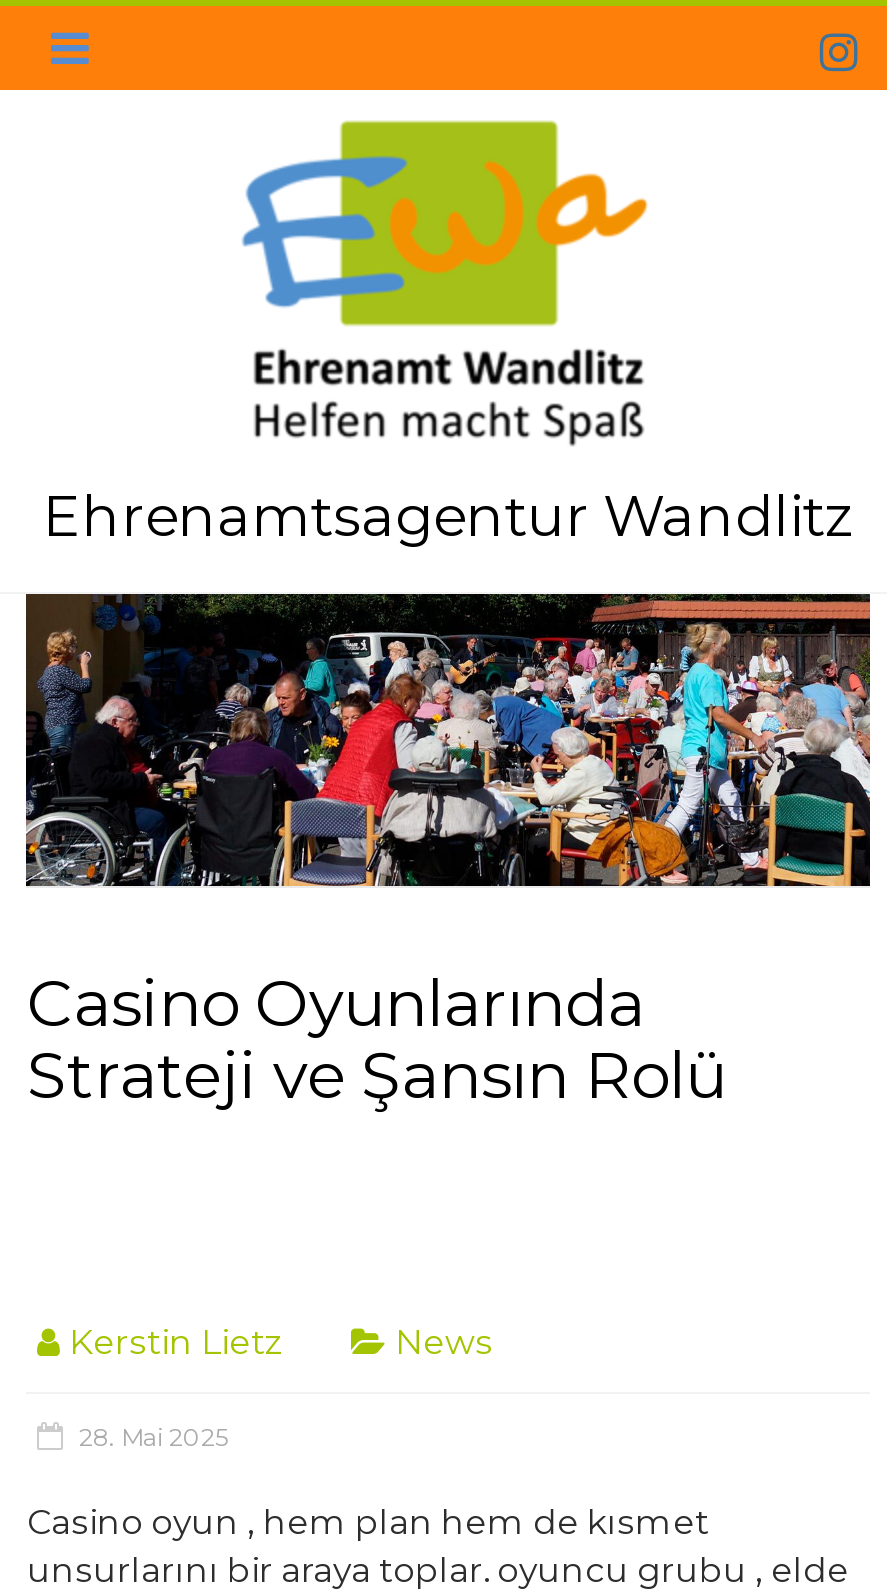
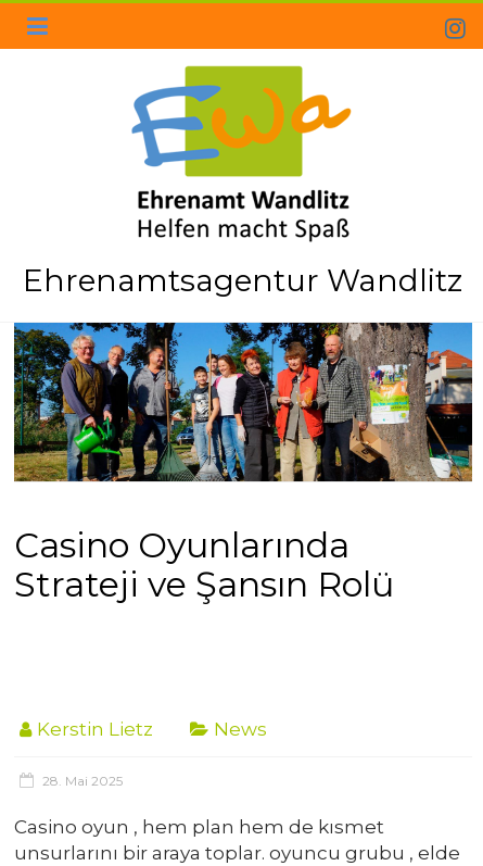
- [image]
+ [image]
